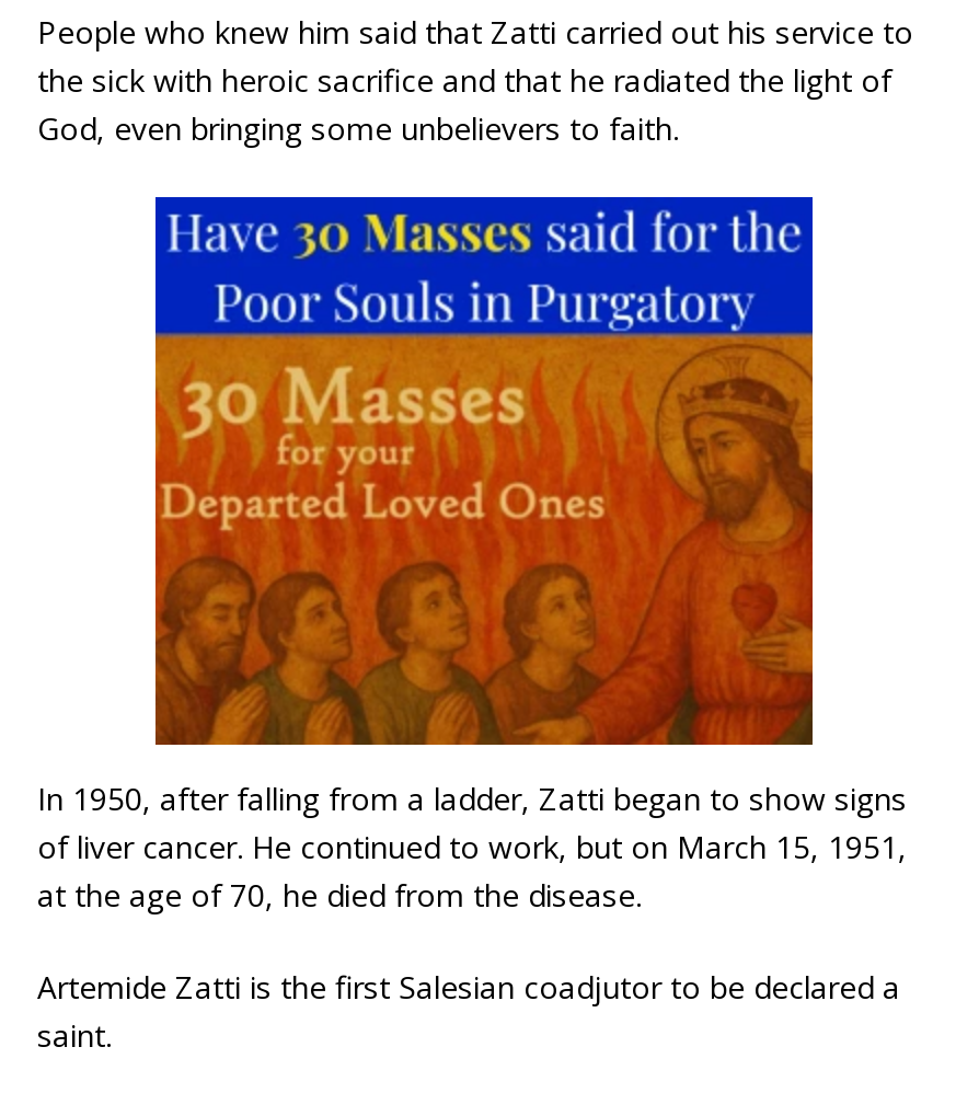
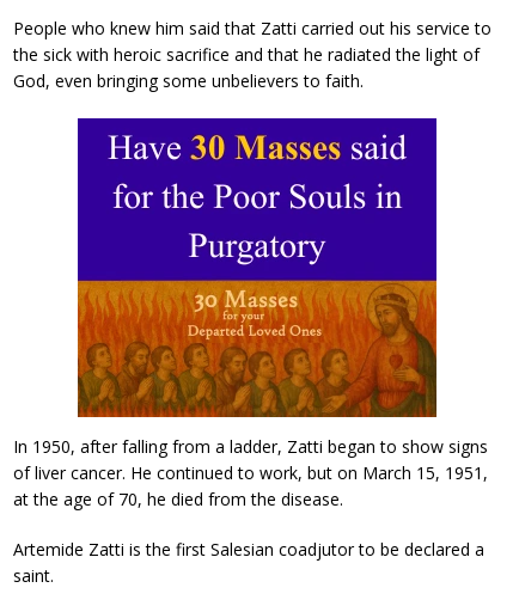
- [image]
+ [image]
